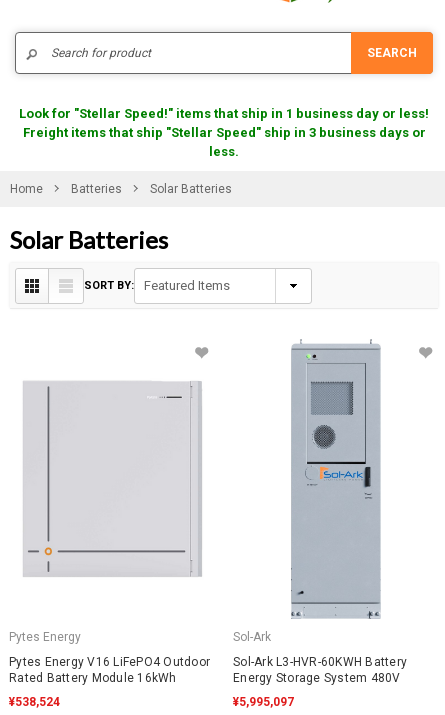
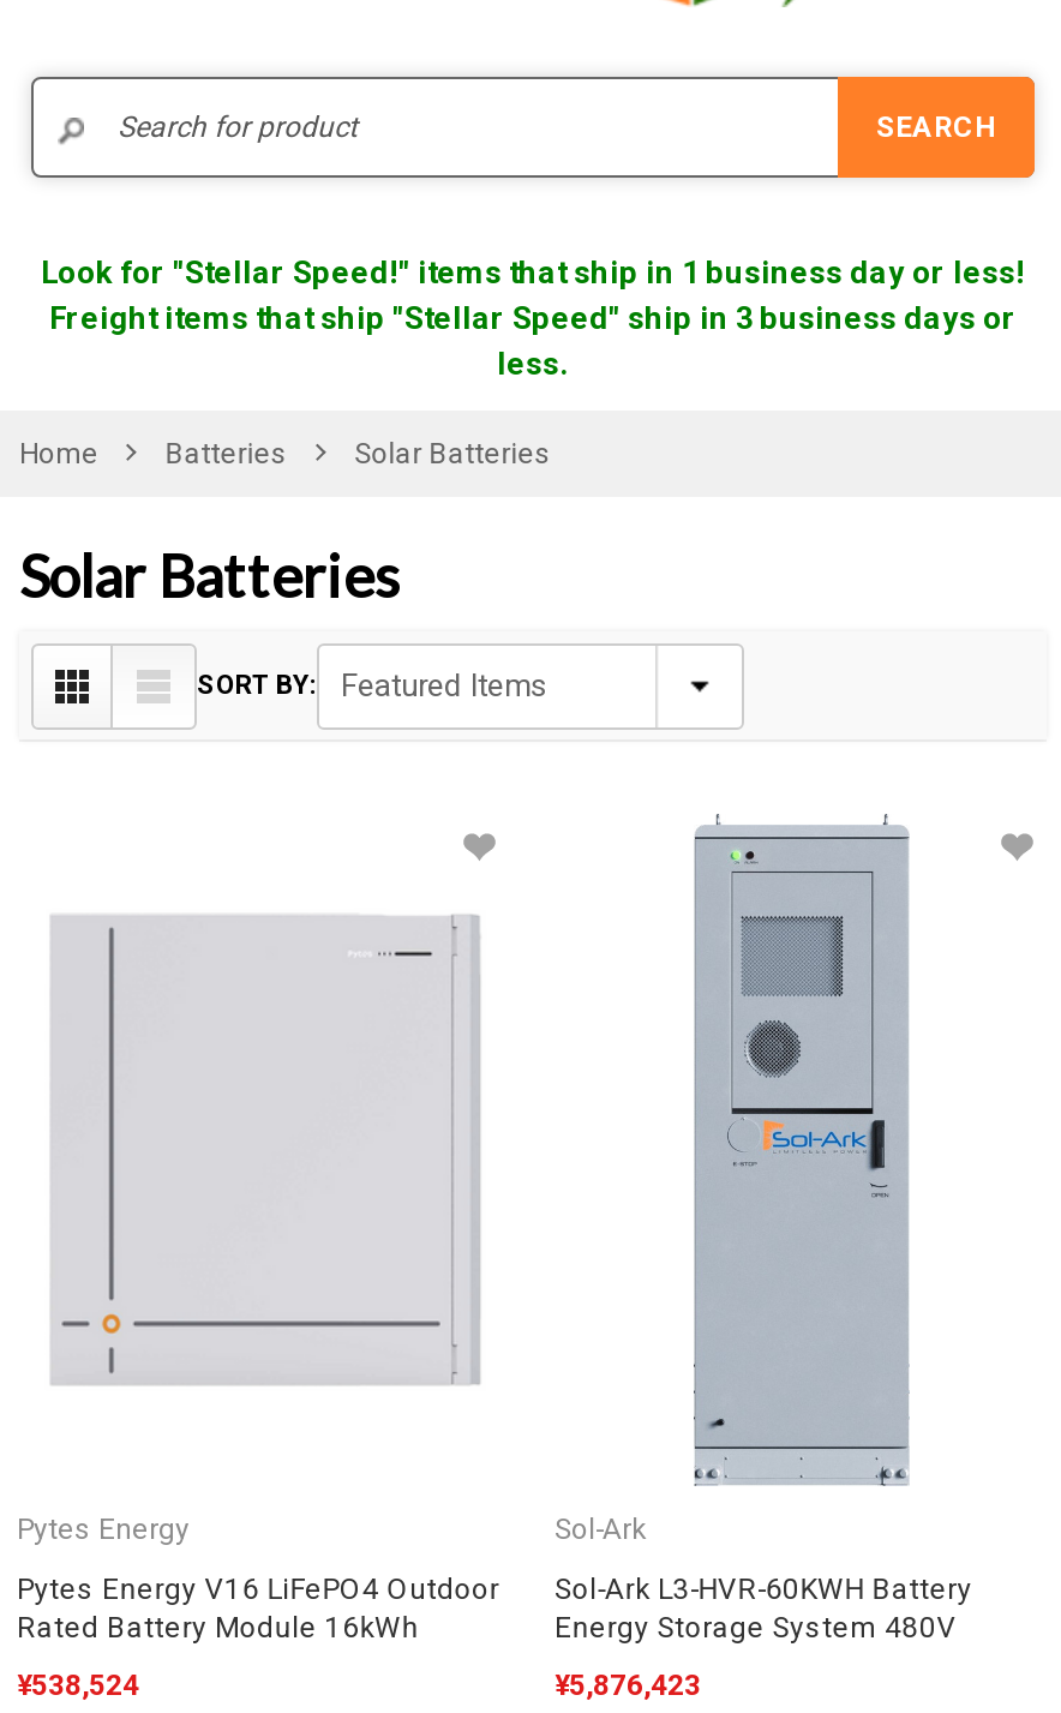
- ¥5,995,097
+ ¥5,876,423
